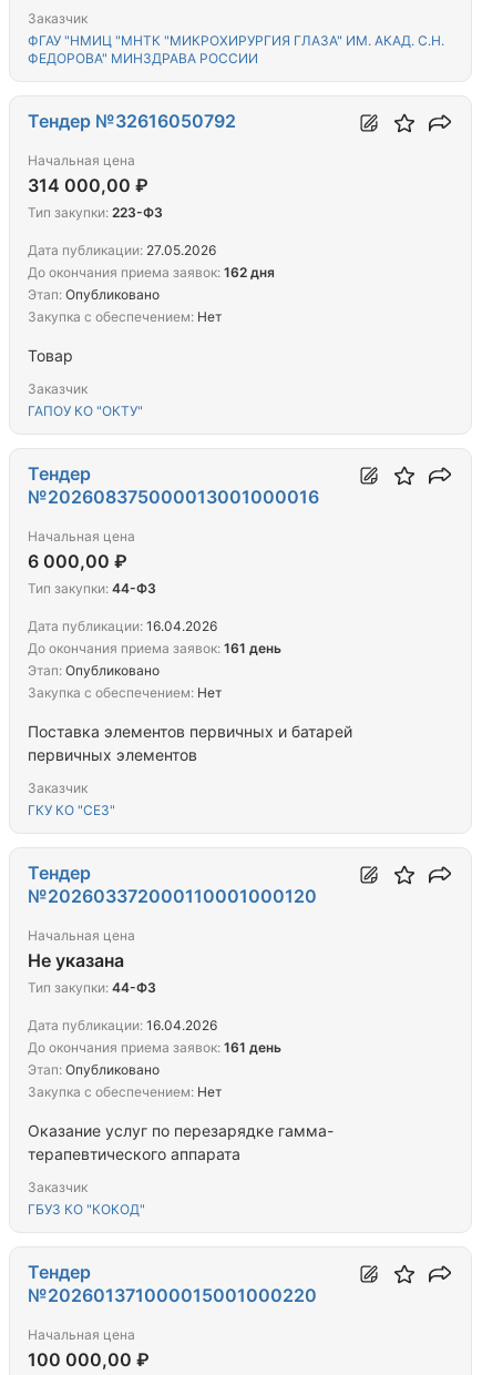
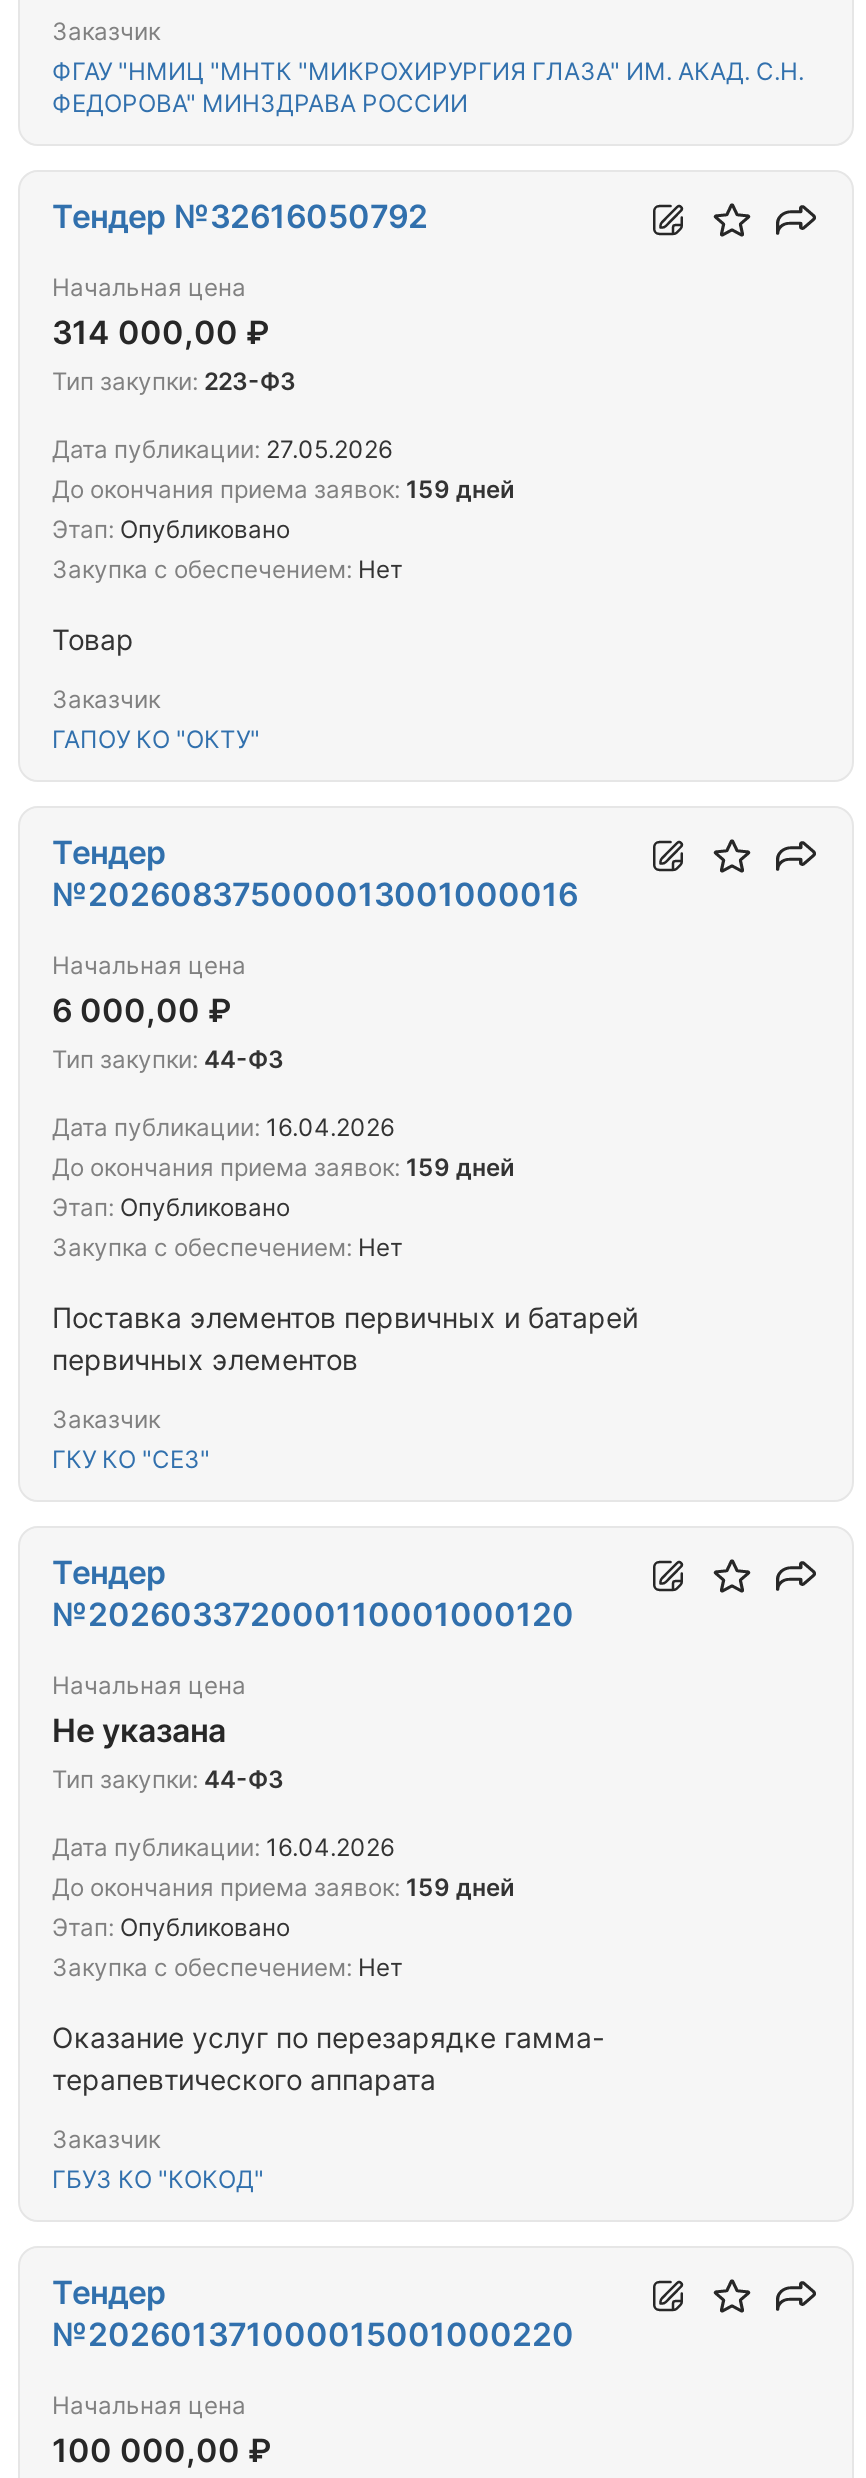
- До окончания приема заявок: 162 дня
+ До окончания приема заявок: 159 дней

- До окончания приема заявок: 161 день
+ До окончания приема заявок: 159 дней

- До окончания приема заявок: 161 день
+ До окончания приема заявок: 159 дней
